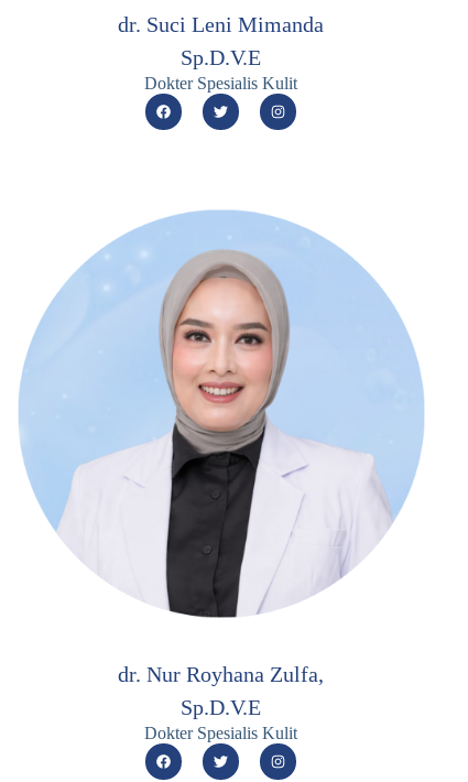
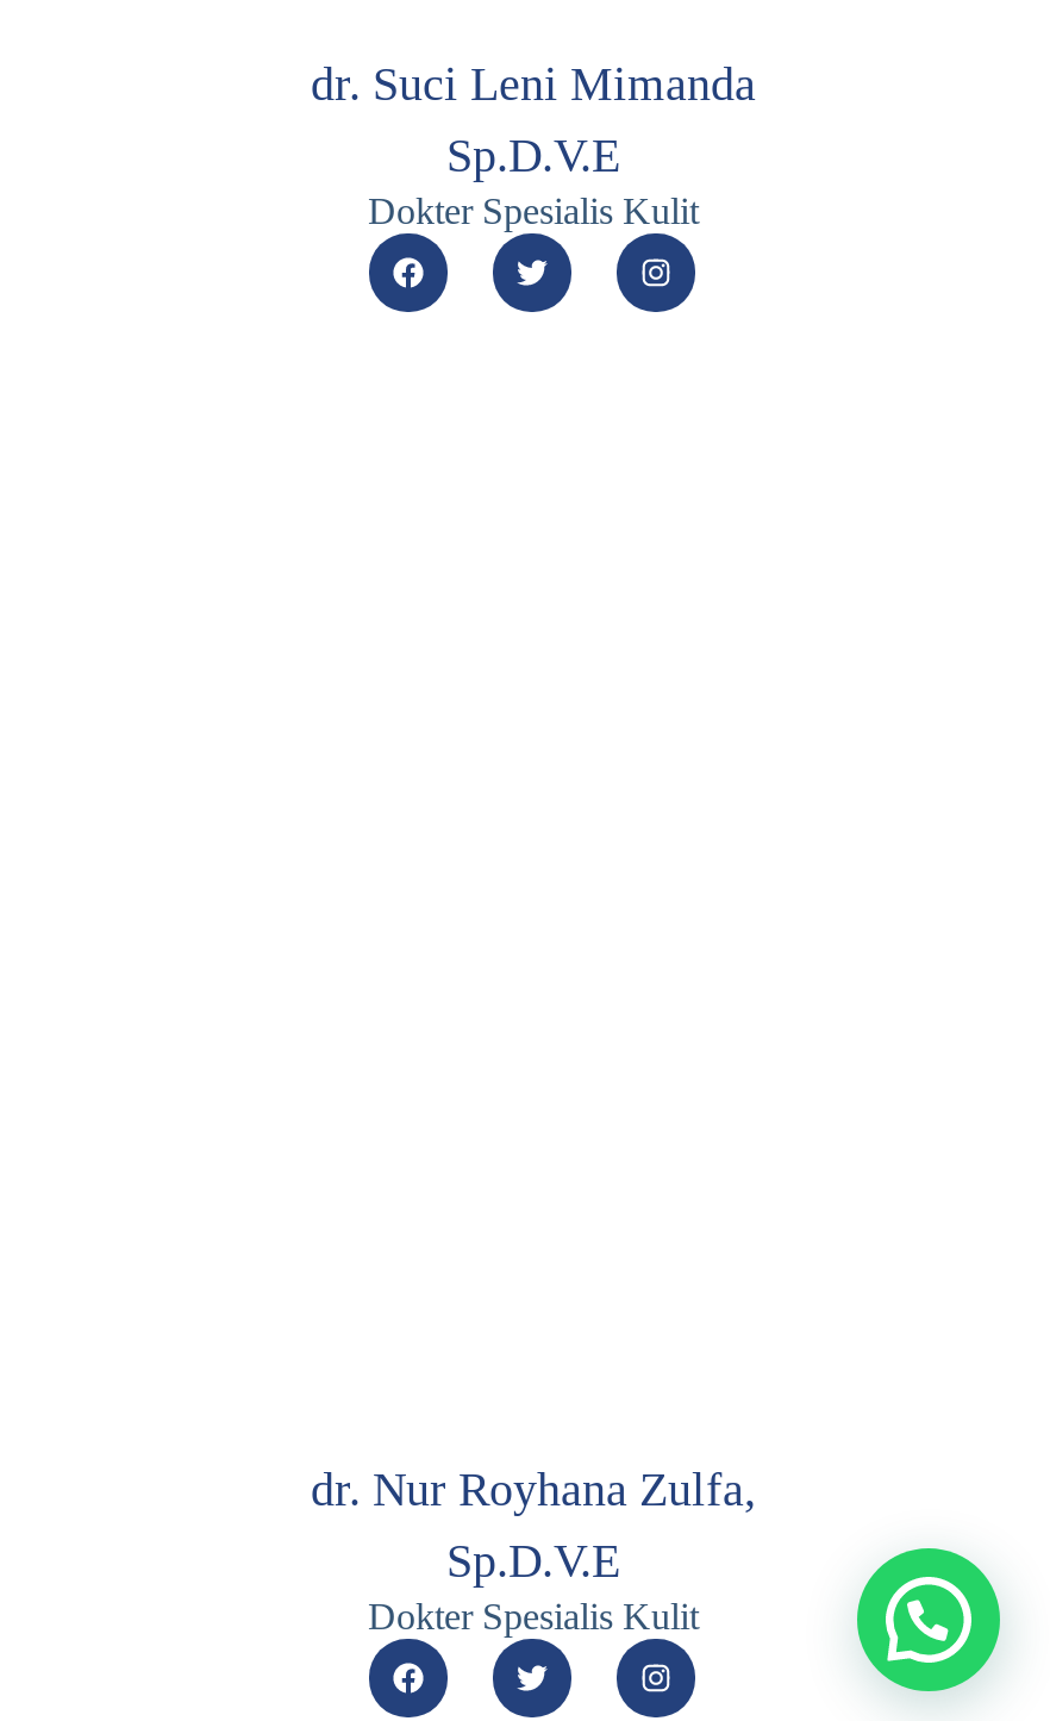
- [image]

+ [image]
